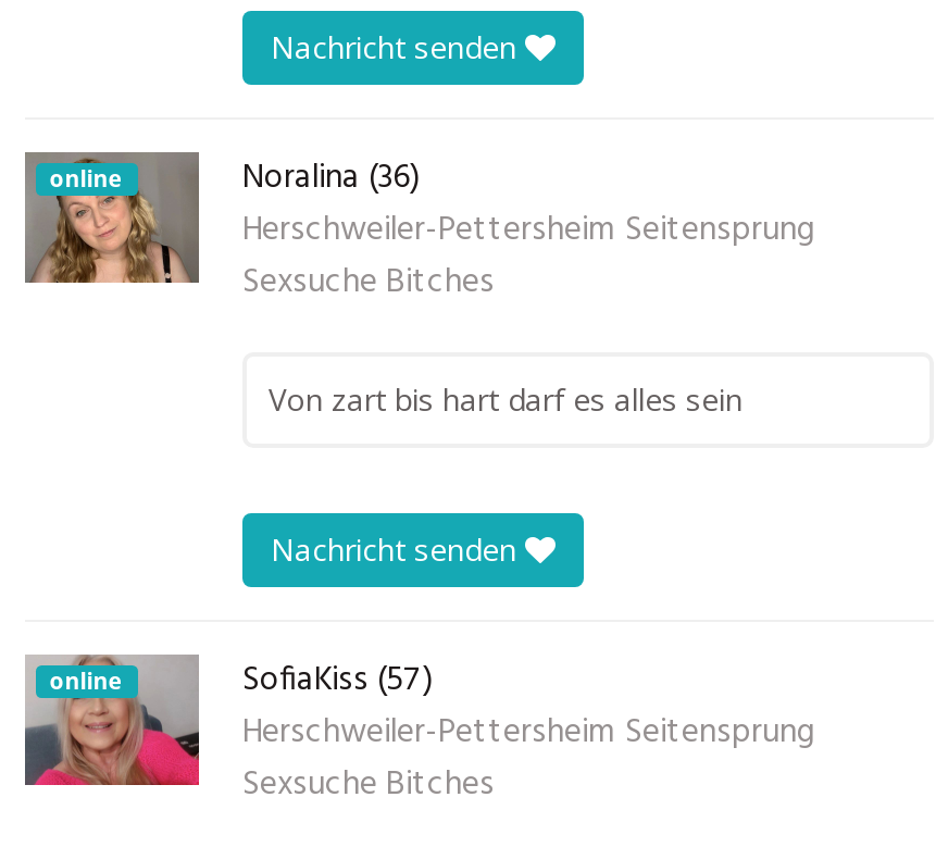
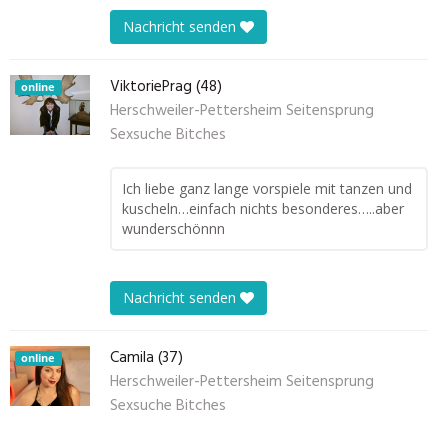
- [image]
- Noralina (36)
+ [image]
+ ViktoriePrag (48)

- Von zart bis hart darf es alles sein
+ Ich liebe ganz lange vorspiele mit tanzen und
+ kuscheln…einfach nichts besonderes…..aber
+ wunderschönnn

- [image]
- SofiaKiss (57)
+ [image]
+ Camila (37)
